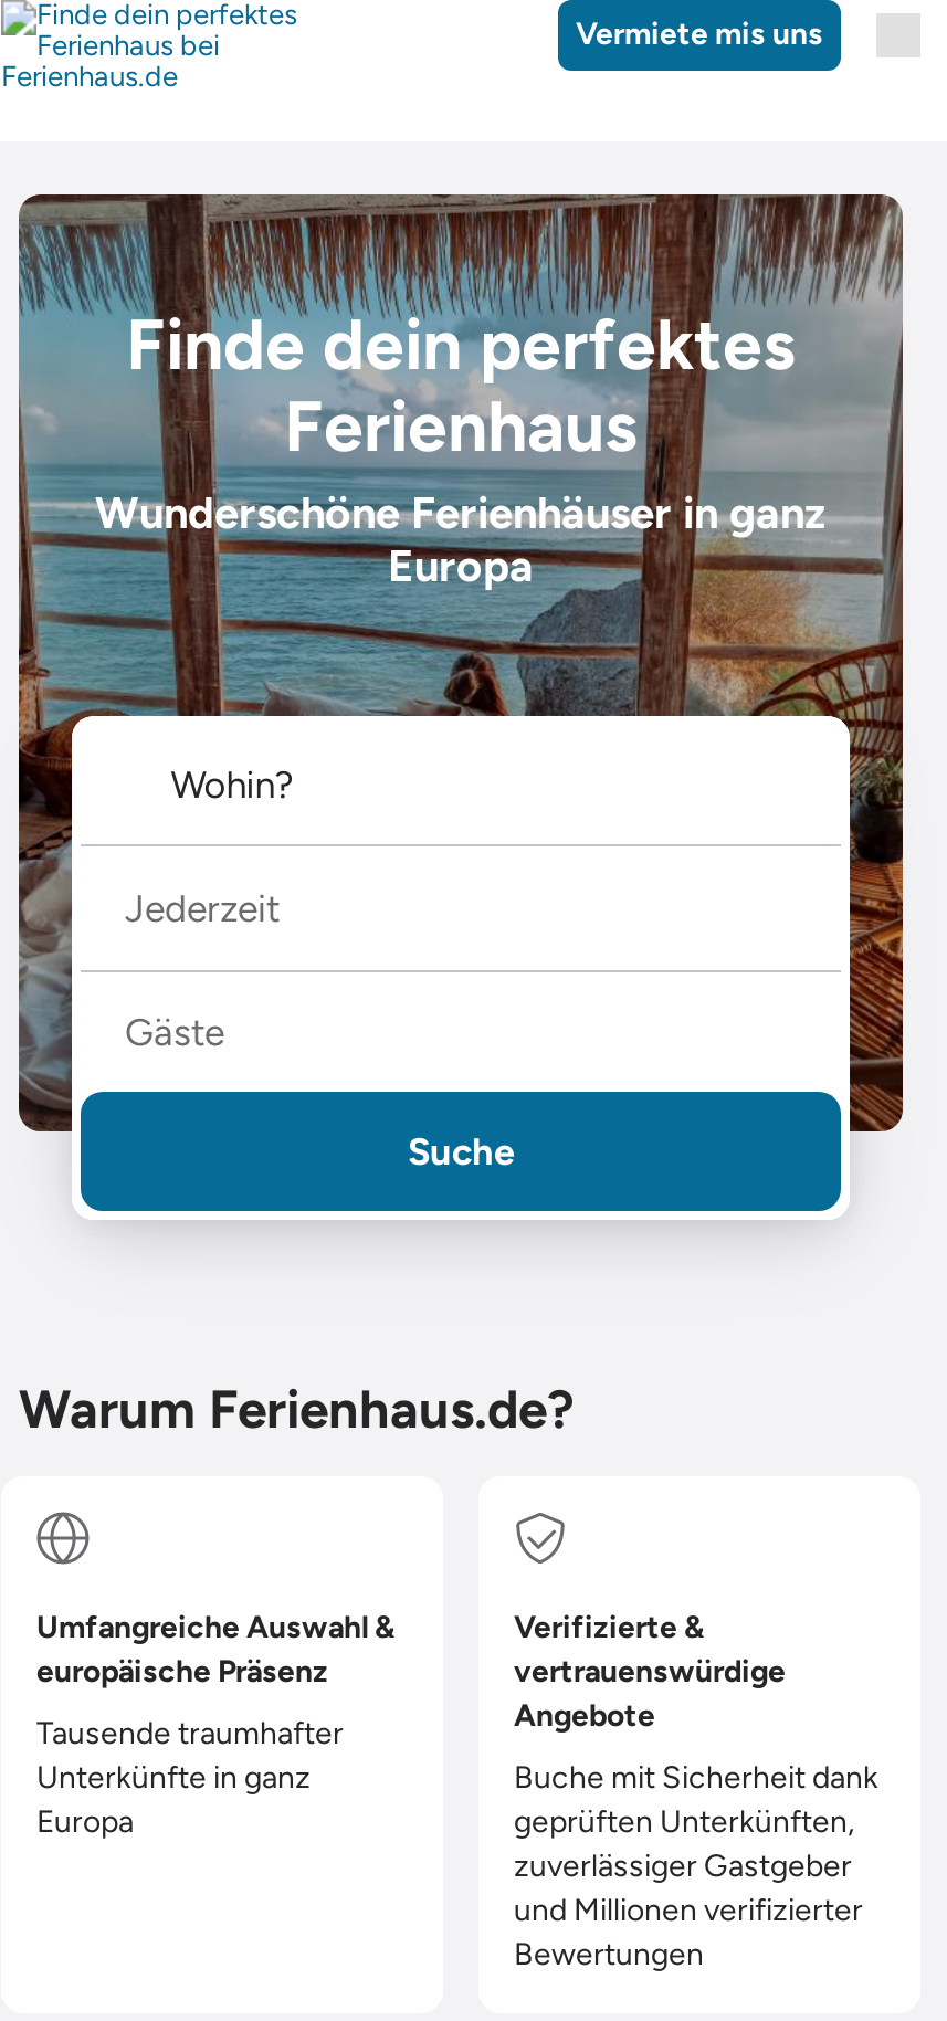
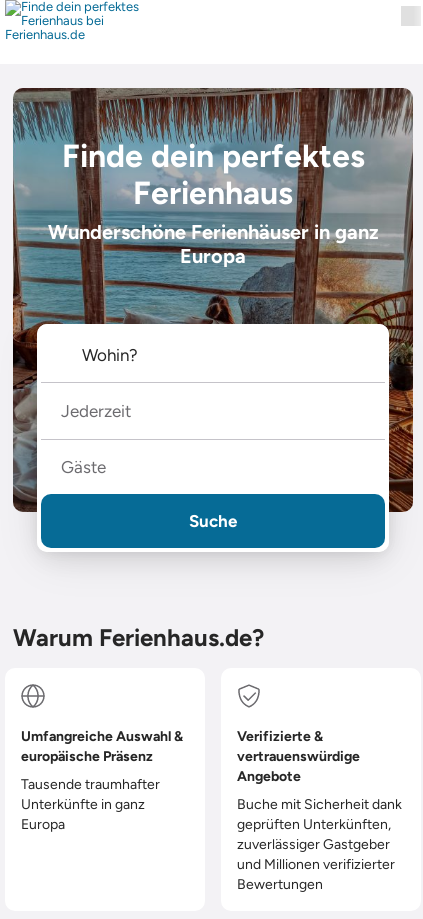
- Vermiete mis uns
